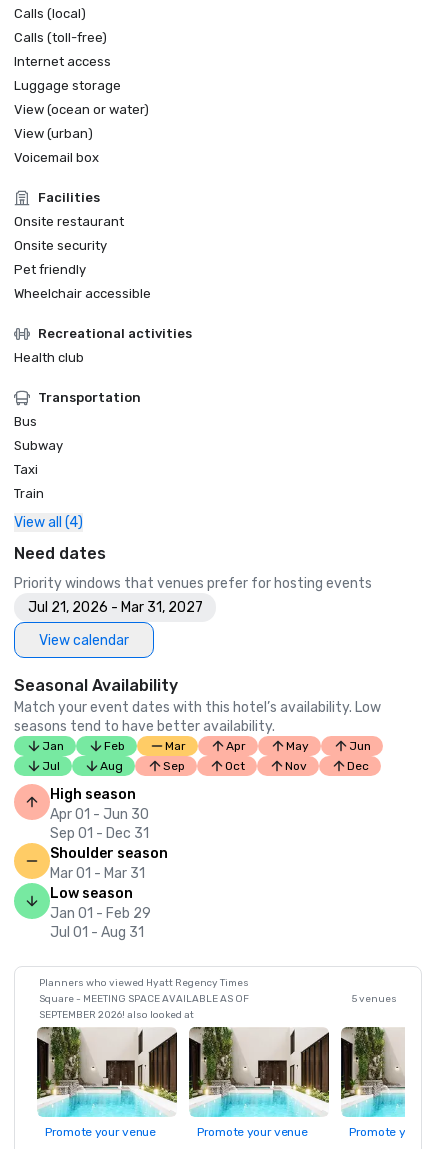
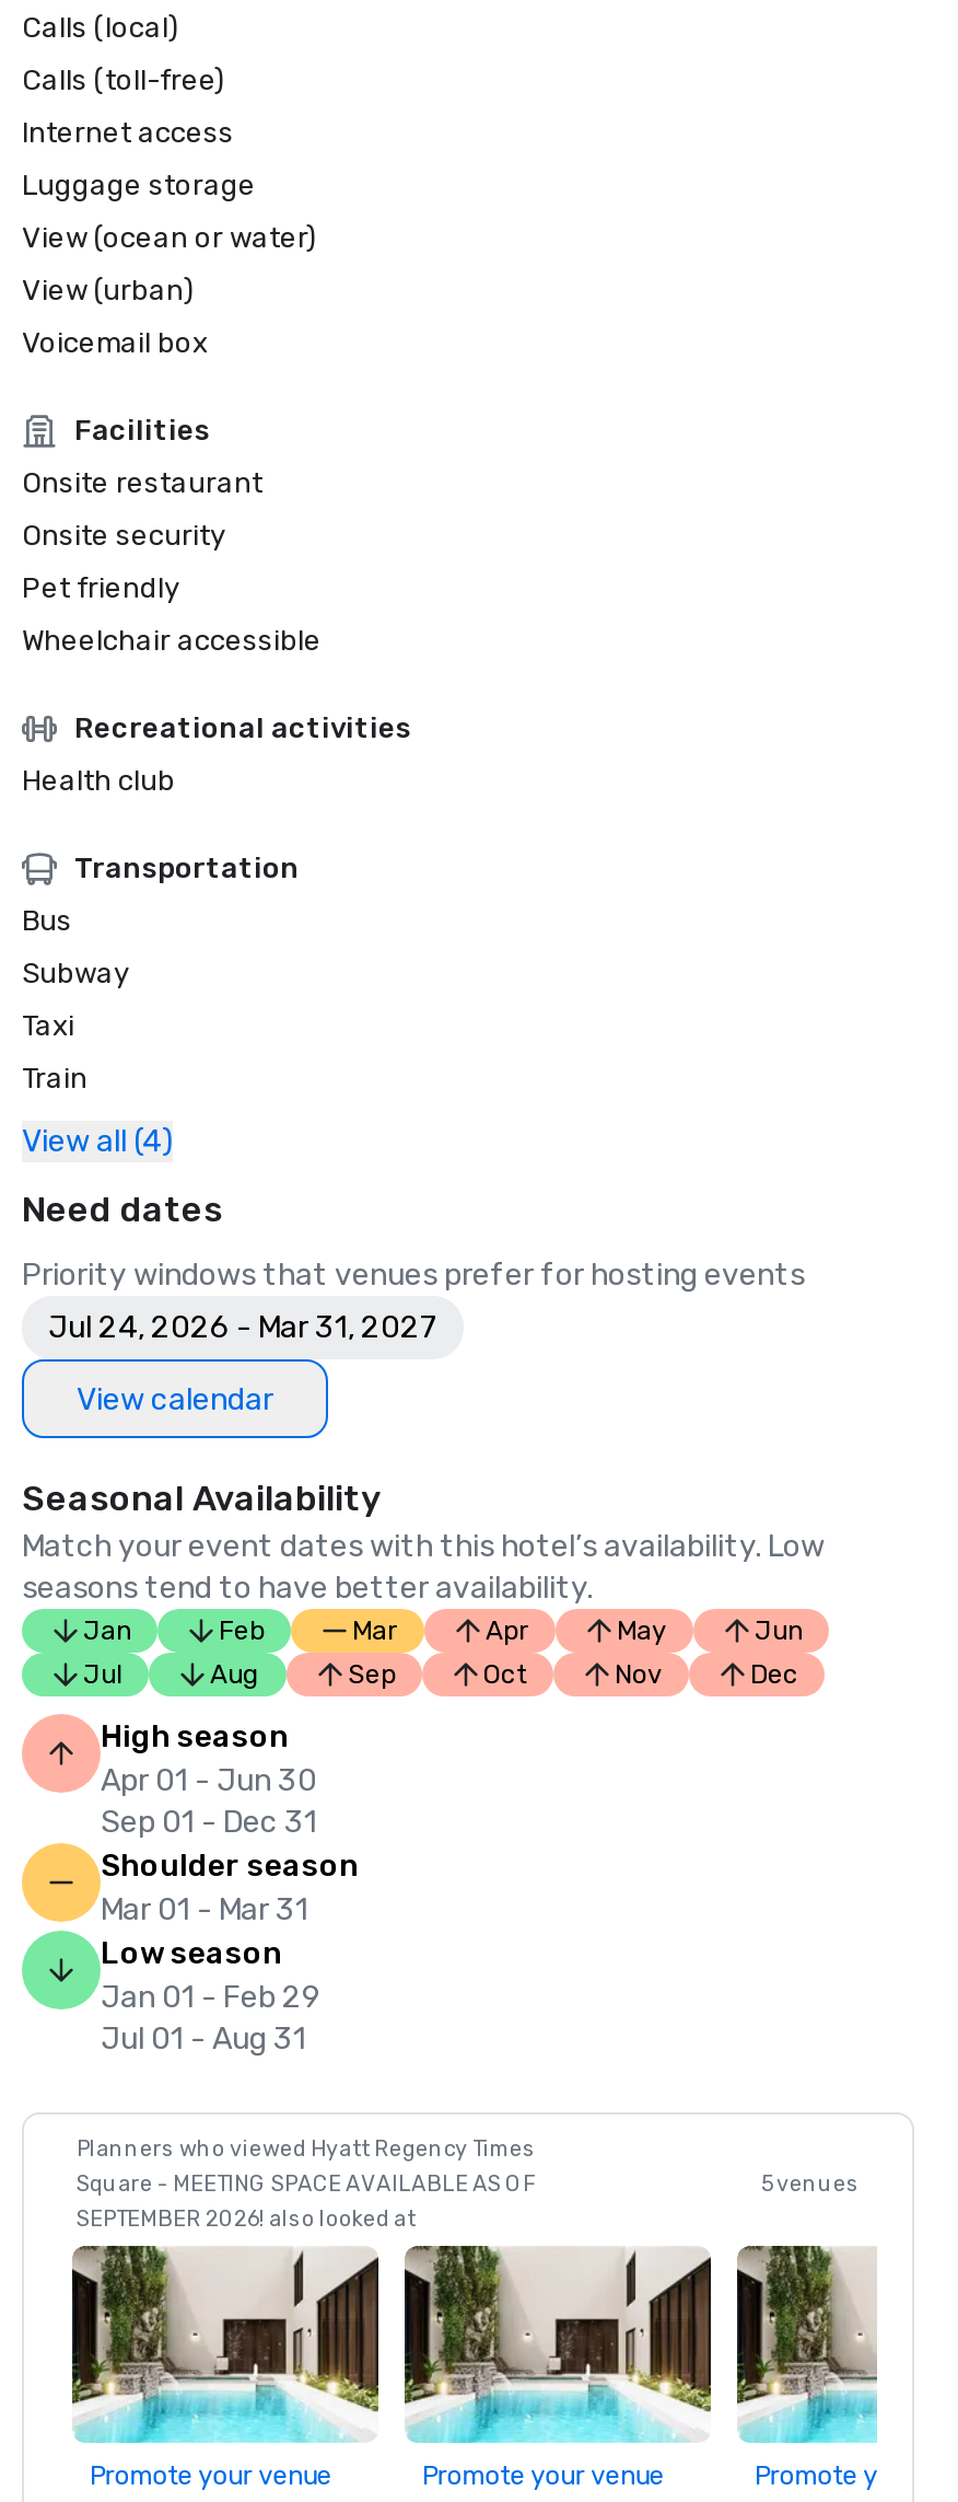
- Jul 21, 2026 - Mar 31, 2027
+ Jul 24, 2026 - Mar 31, 2027
